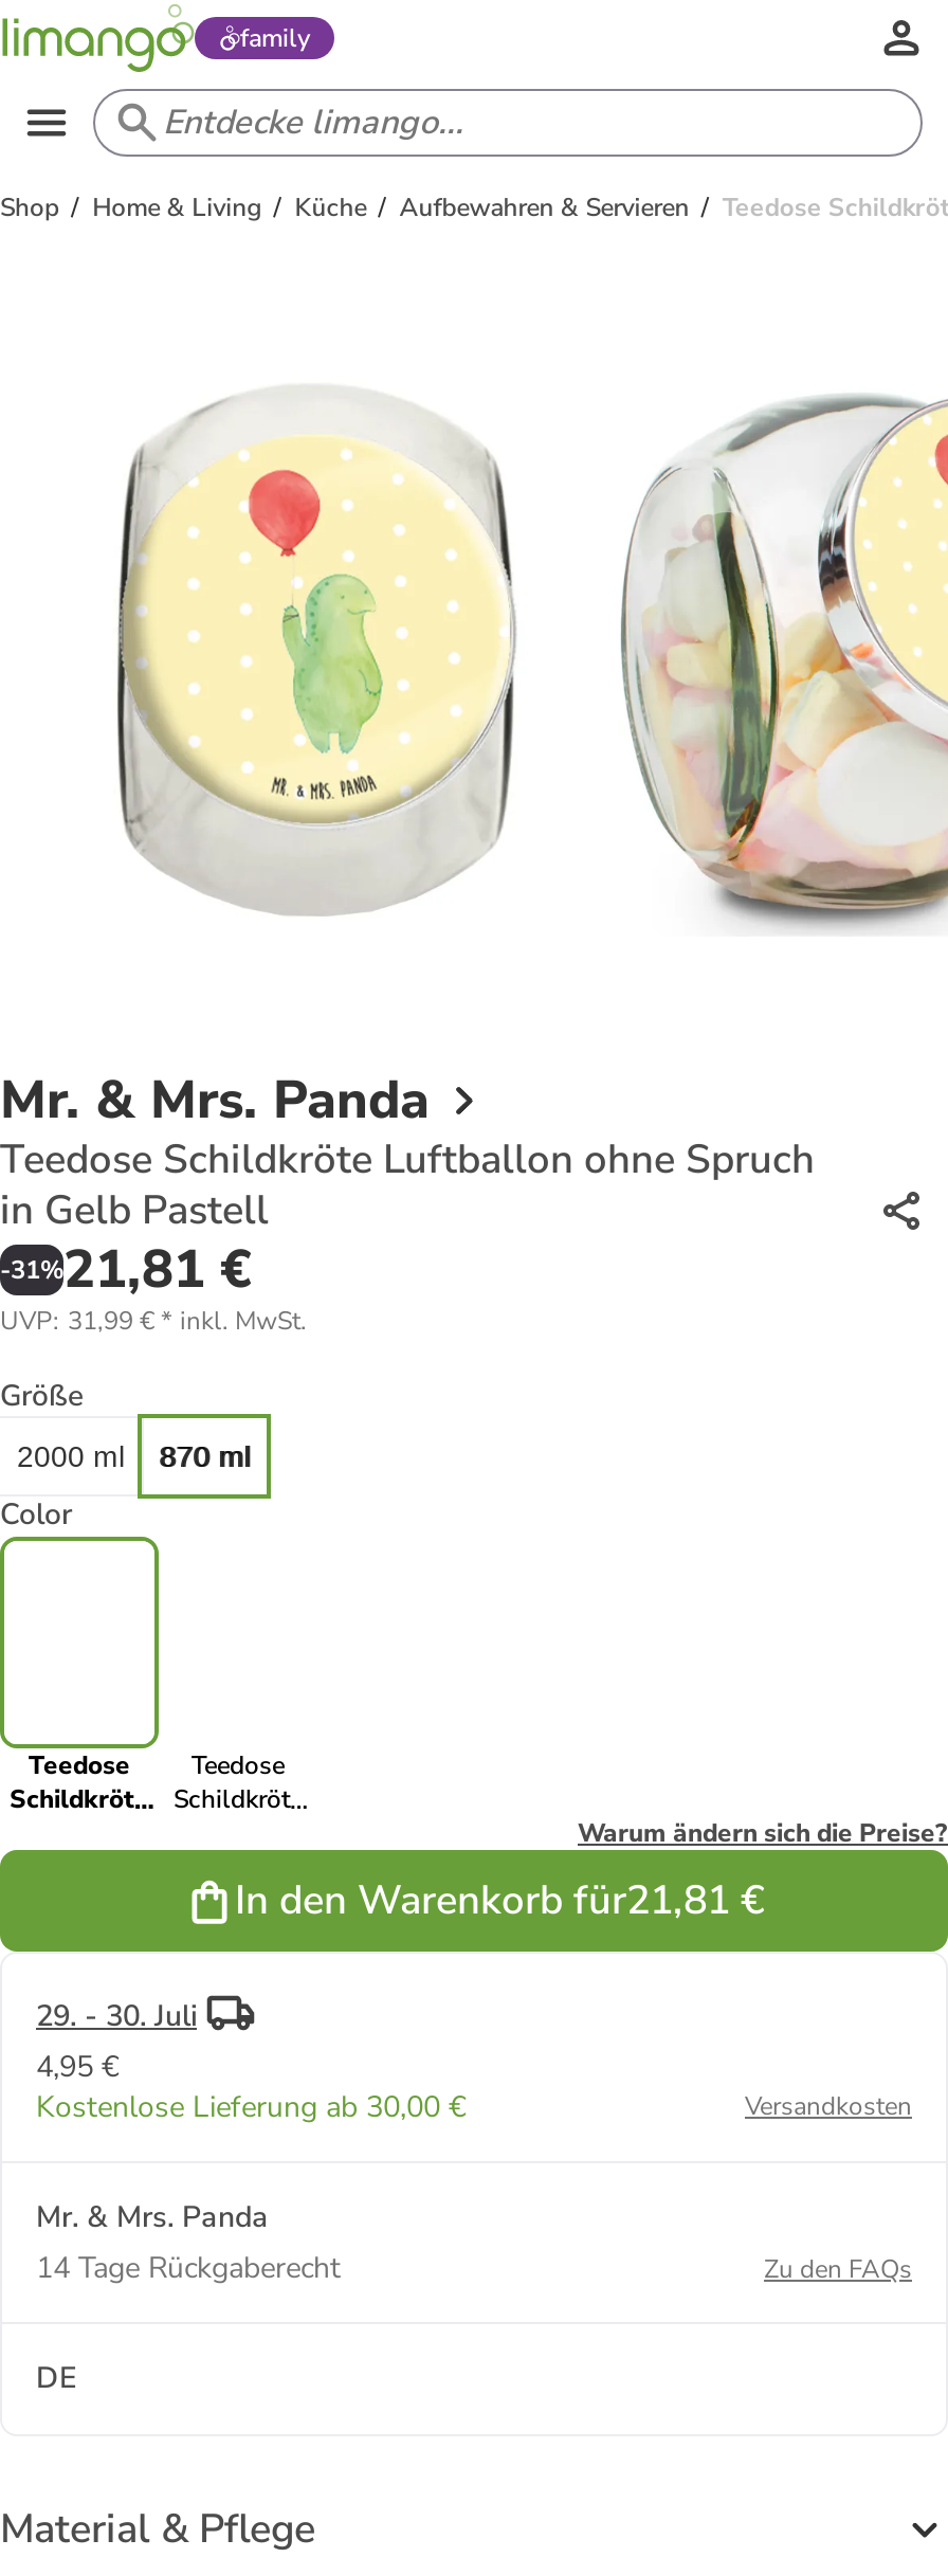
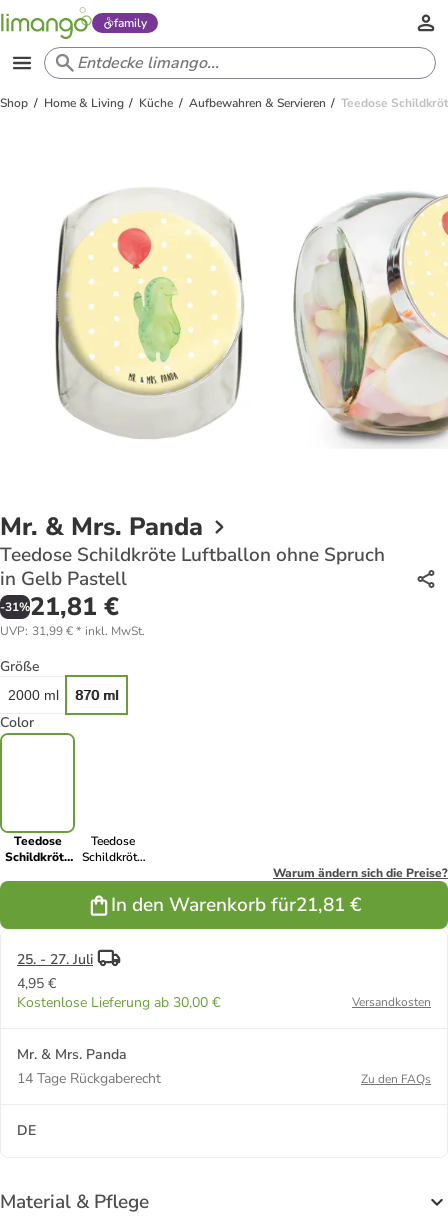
- 29. - 30. Juli
+ 25. - 27. Juli
